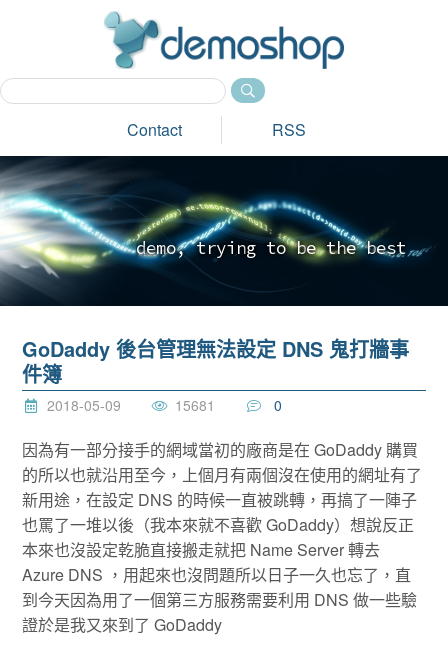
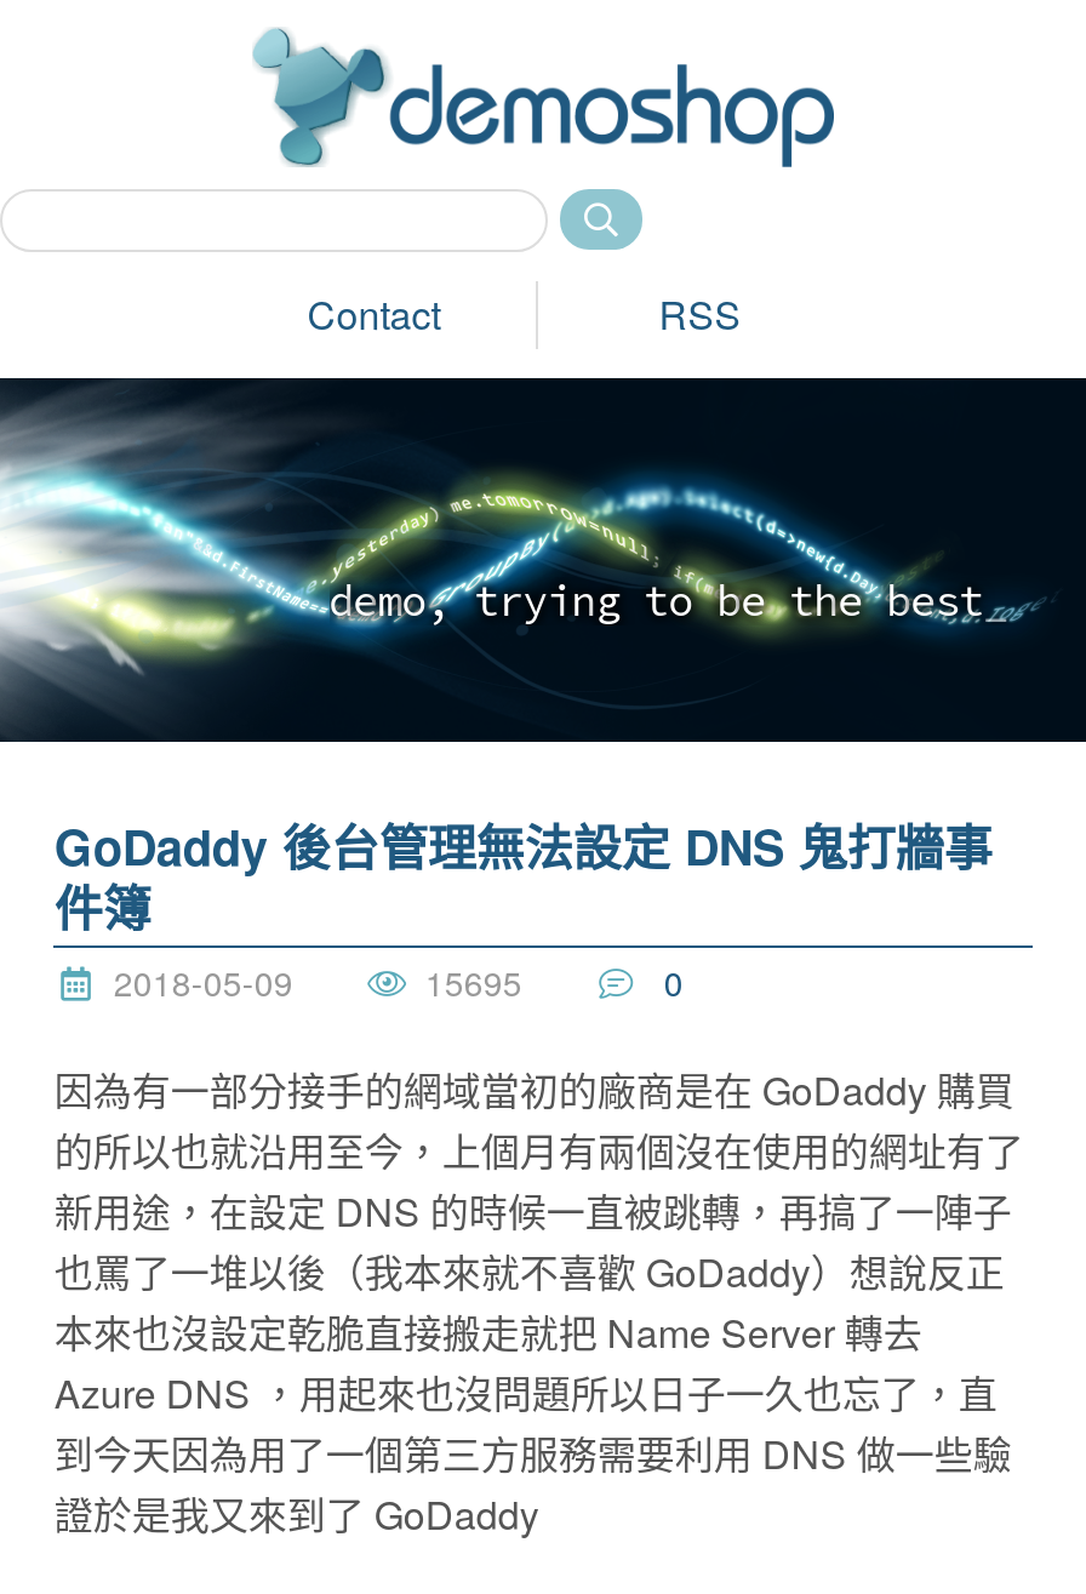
- 15681
+ 15695
